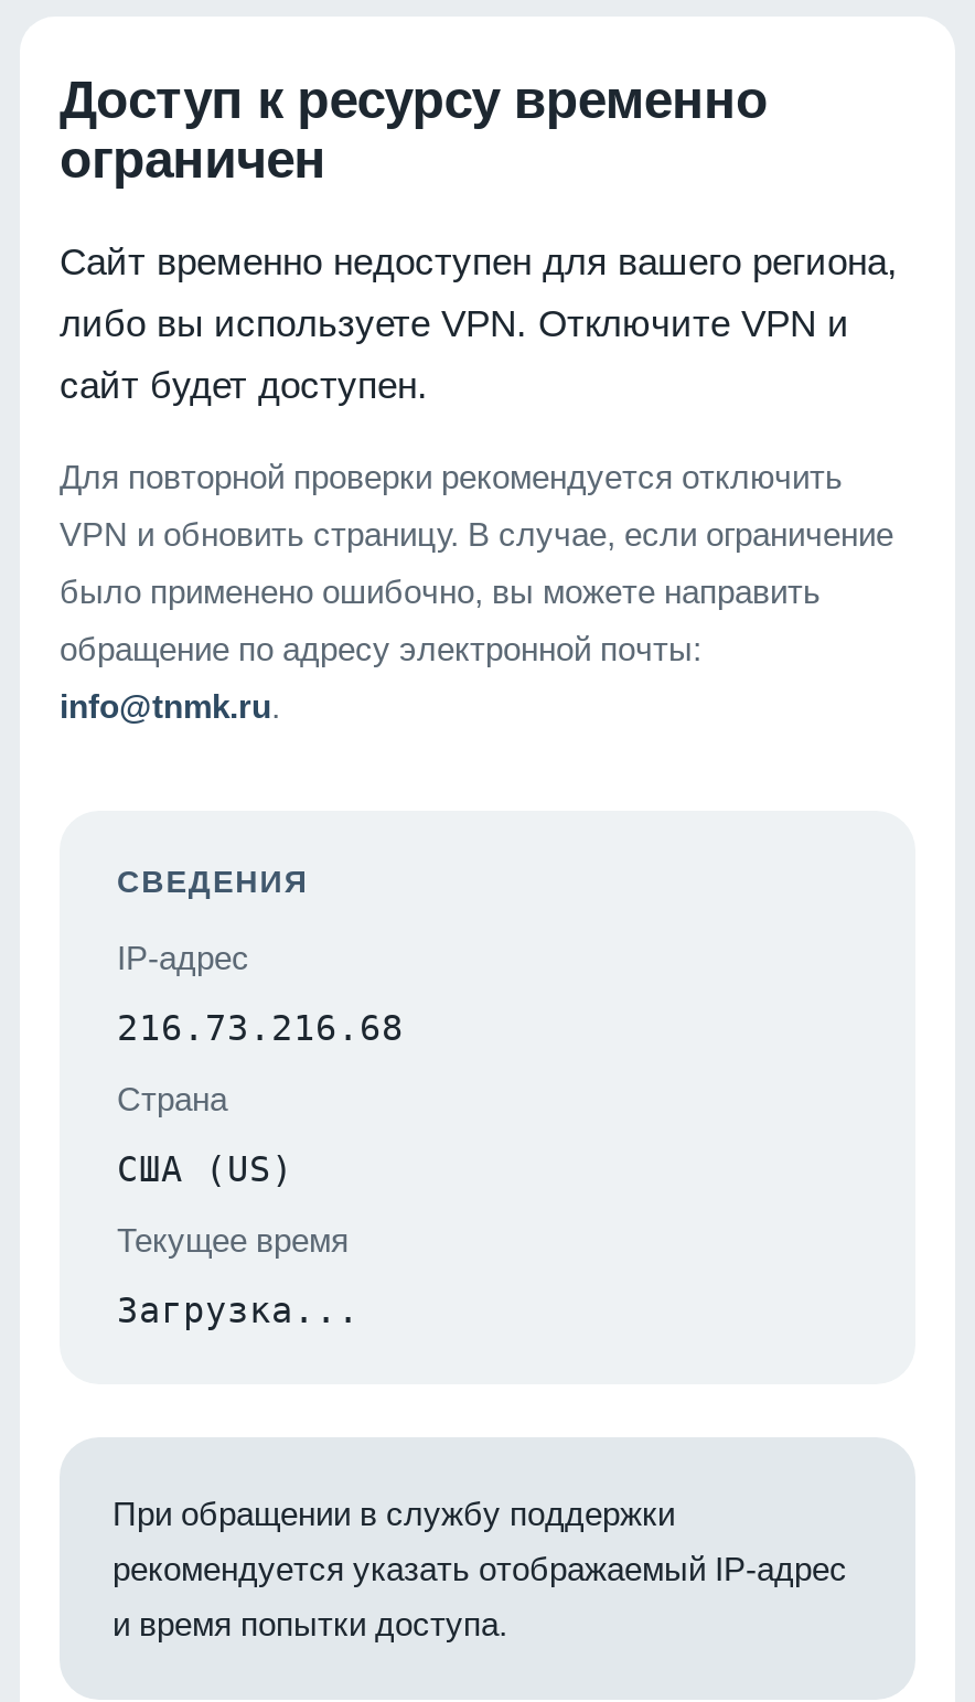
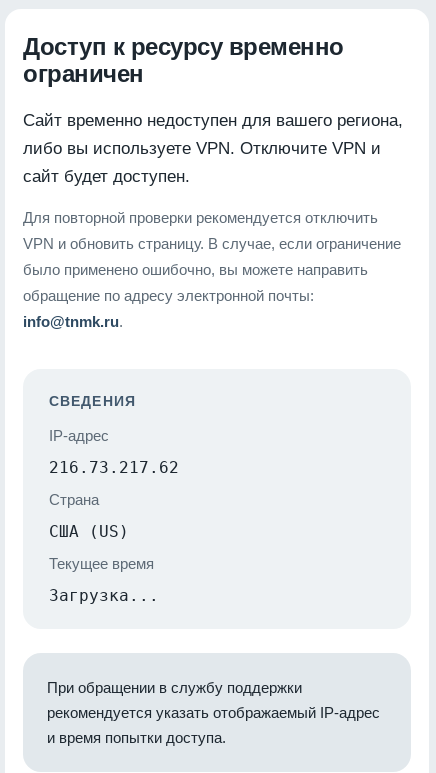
- 216.73.216.68
+ 216.73.217.62
